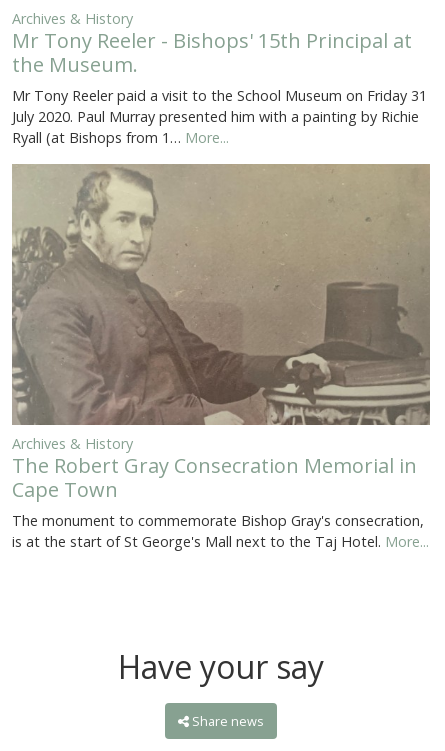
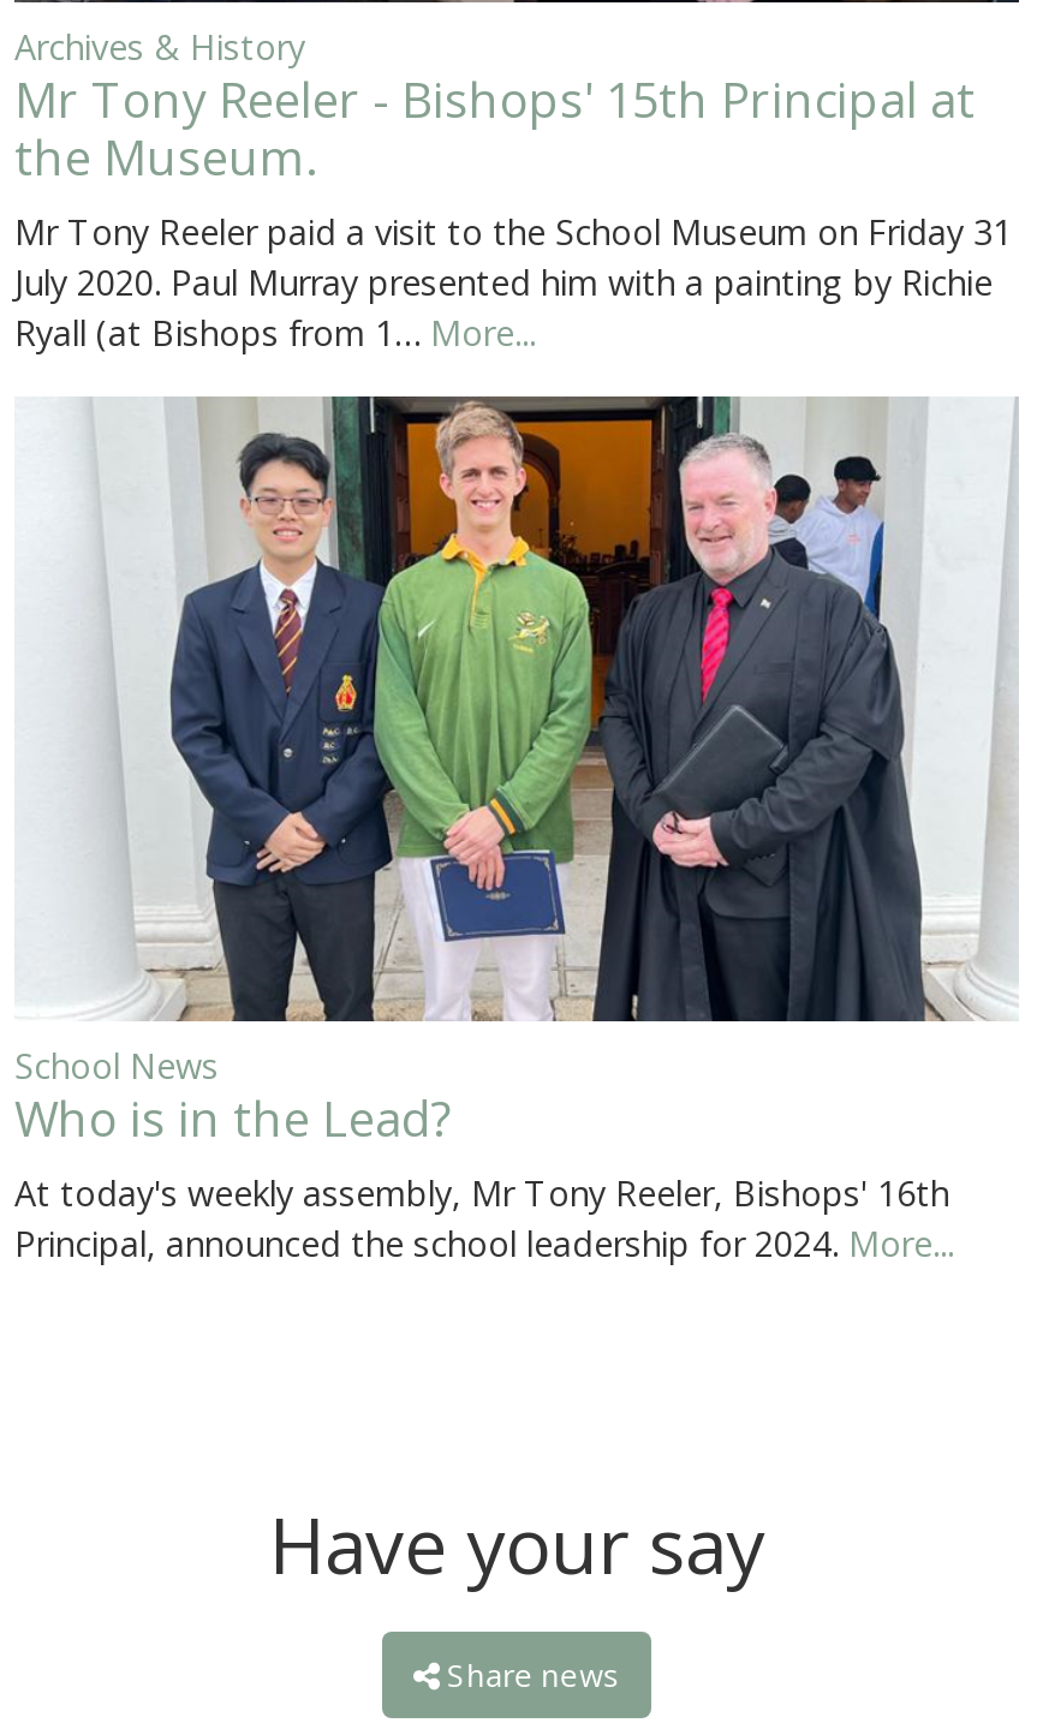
- [image]
- Archives & History
- The Robert Gray Consecration Memorial in
- Cape Town
- The monument to commemorate Bishop Gray's consecration,
- is at the start of St George's Mall next to the Taj Hotel. More...
+ [image]
+ School News
+ Who is in the Lead?
+ At today's weekly assembly, Mr Tony Reeler, Bishops' 16th
+ Principal, announced the school leadership for 2024. More...
